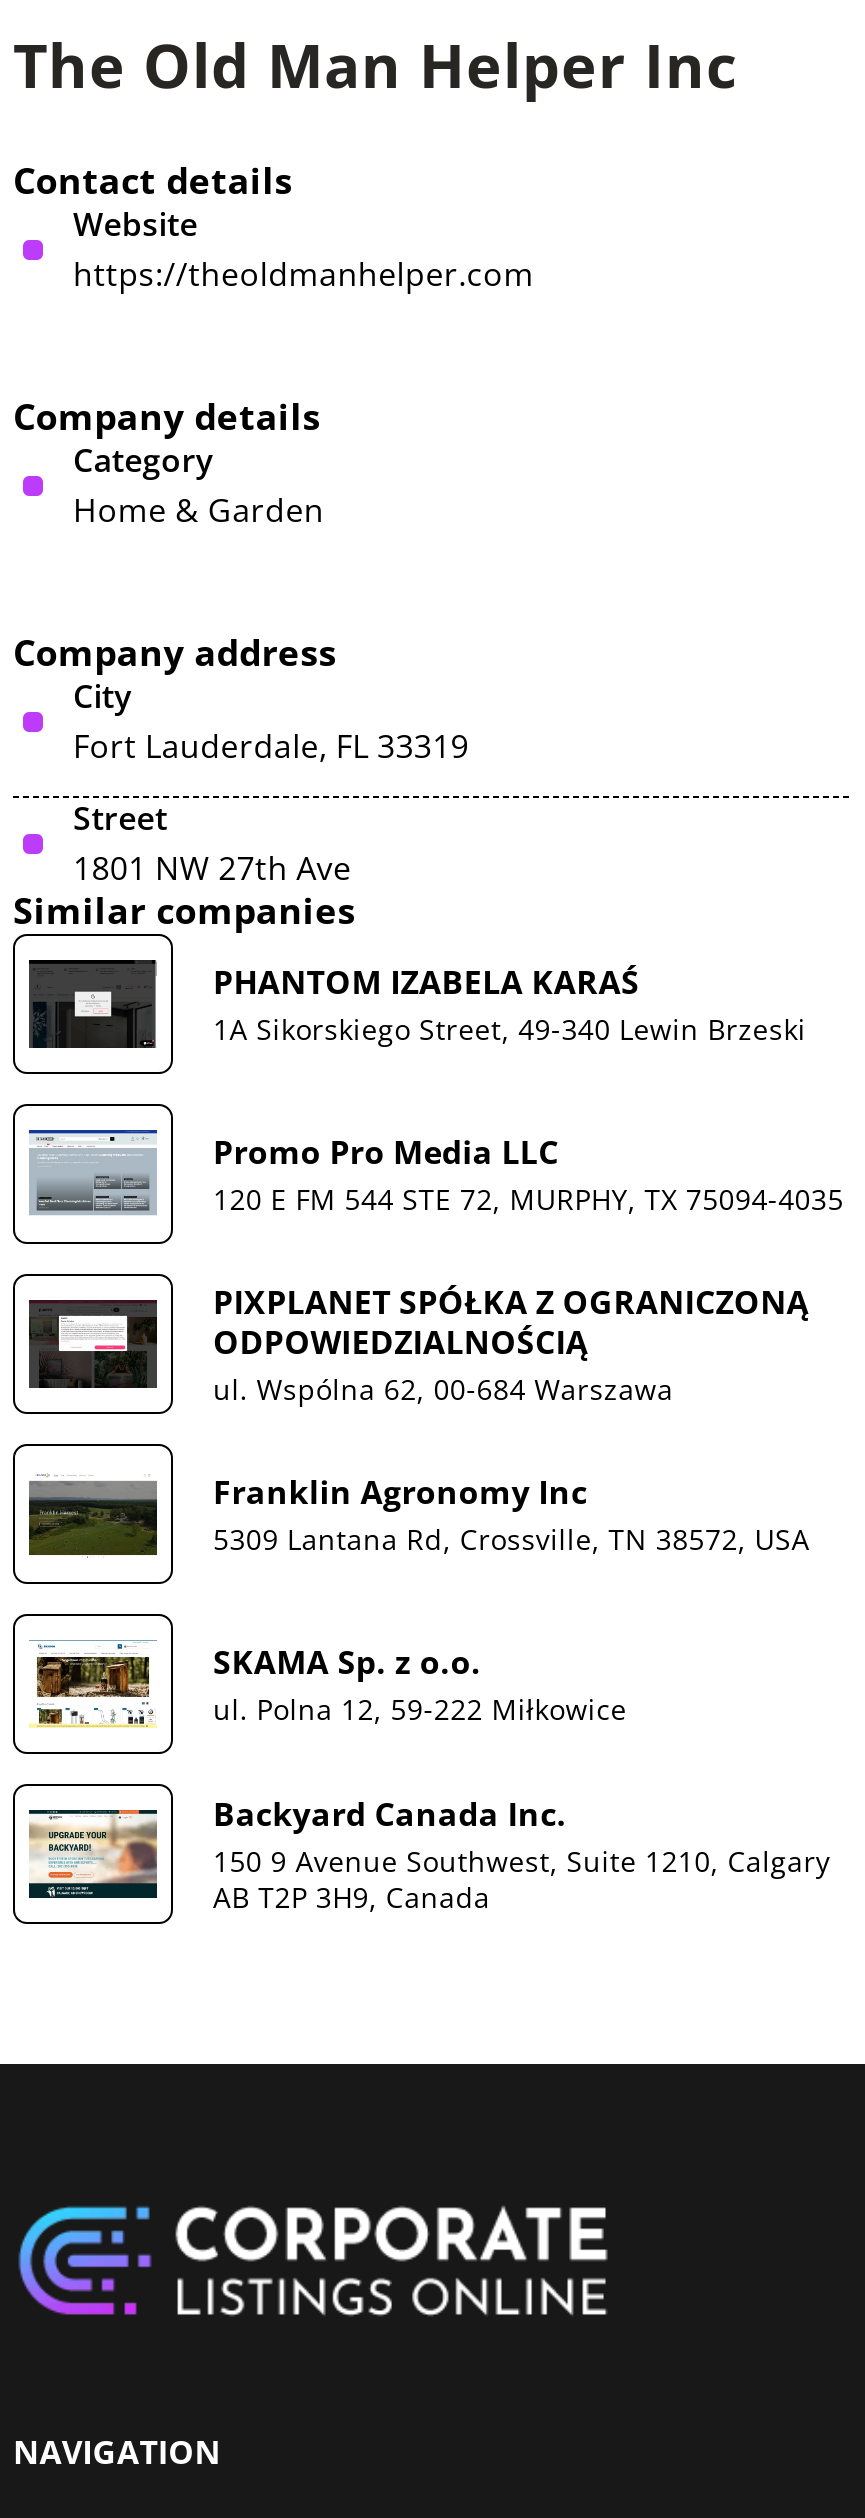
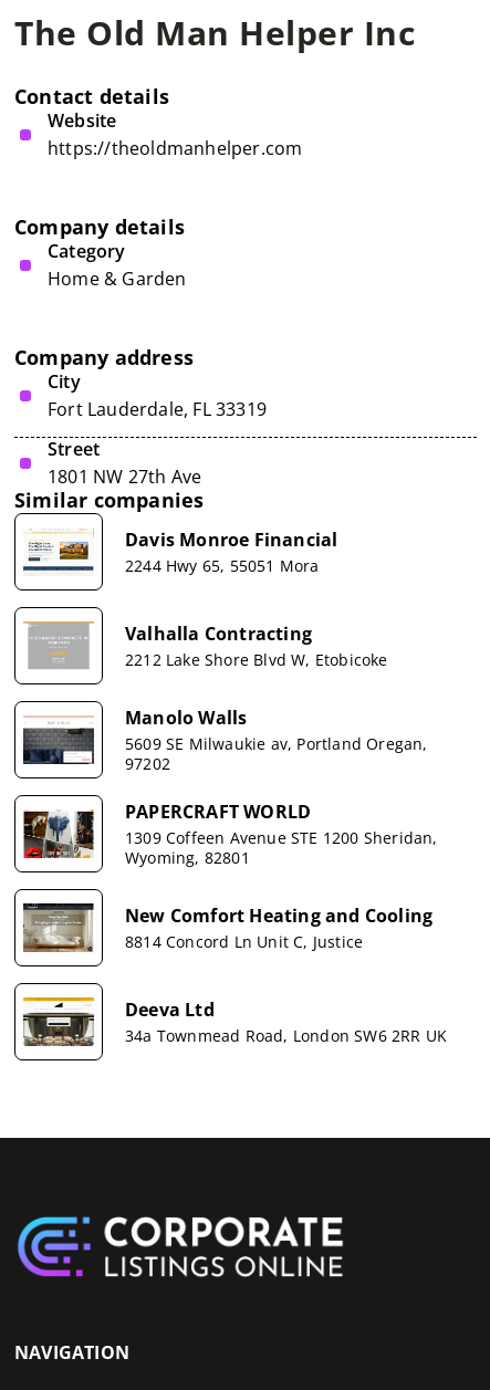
- [image]
- PHANTOM IZABELA KARAŚ
- 1A Sikorskiego Street, 49-340 Lewin Brzeski
+ [image]
+ Davis Monroe Financial
+ 2244 Hwy 65, 55051 Mora

- [image]
- Promo Pro Media LLC
- 120 E FM 544 STE 72, MURPHY, TX 75094-4035
+ [image]
+ Valhalla Contracting
+ 2212 Lake Shore Blvd W, Etobicoke

- [image]
- PIXPLANET SPÓŁKA Z OGRANICZONĄ
- ODPOWIEDZIALNOŚCIĄ
- ul. Wspólna 62, 00-684 Warszawa
+ [image]
+ Manolo Walls
+ 5609 SE Milwaukie av, Portland Oregan,
+ 97202

- [image]
- Franklin Agronomy Inc
- 5309 Lantana Rd, Crossville, TN 38572, USA
+ [image]
+ PAPERCRAFT WORLD
+ 1309 Coffeen Avenue STE 1200 Sheridan,
+ Wyoming, 82801

- [image]
- SKAMA Sp. z o.o.
- ul. Polna 12, 59-222 Miłkowice
+ [image]
+ New Comfort Heating and Cooling
+ 8814 Concord Ln Unit C, Justice

- [image]
- Backyard Canada Inc.
- 150 9 Avenue Southwest, Suite 1210, Calgary
- AB T2P 3H9, Canada
+ [image]
+ Deeva Ltd
+ 34a Townmead Road, London SW6 2RR UK
